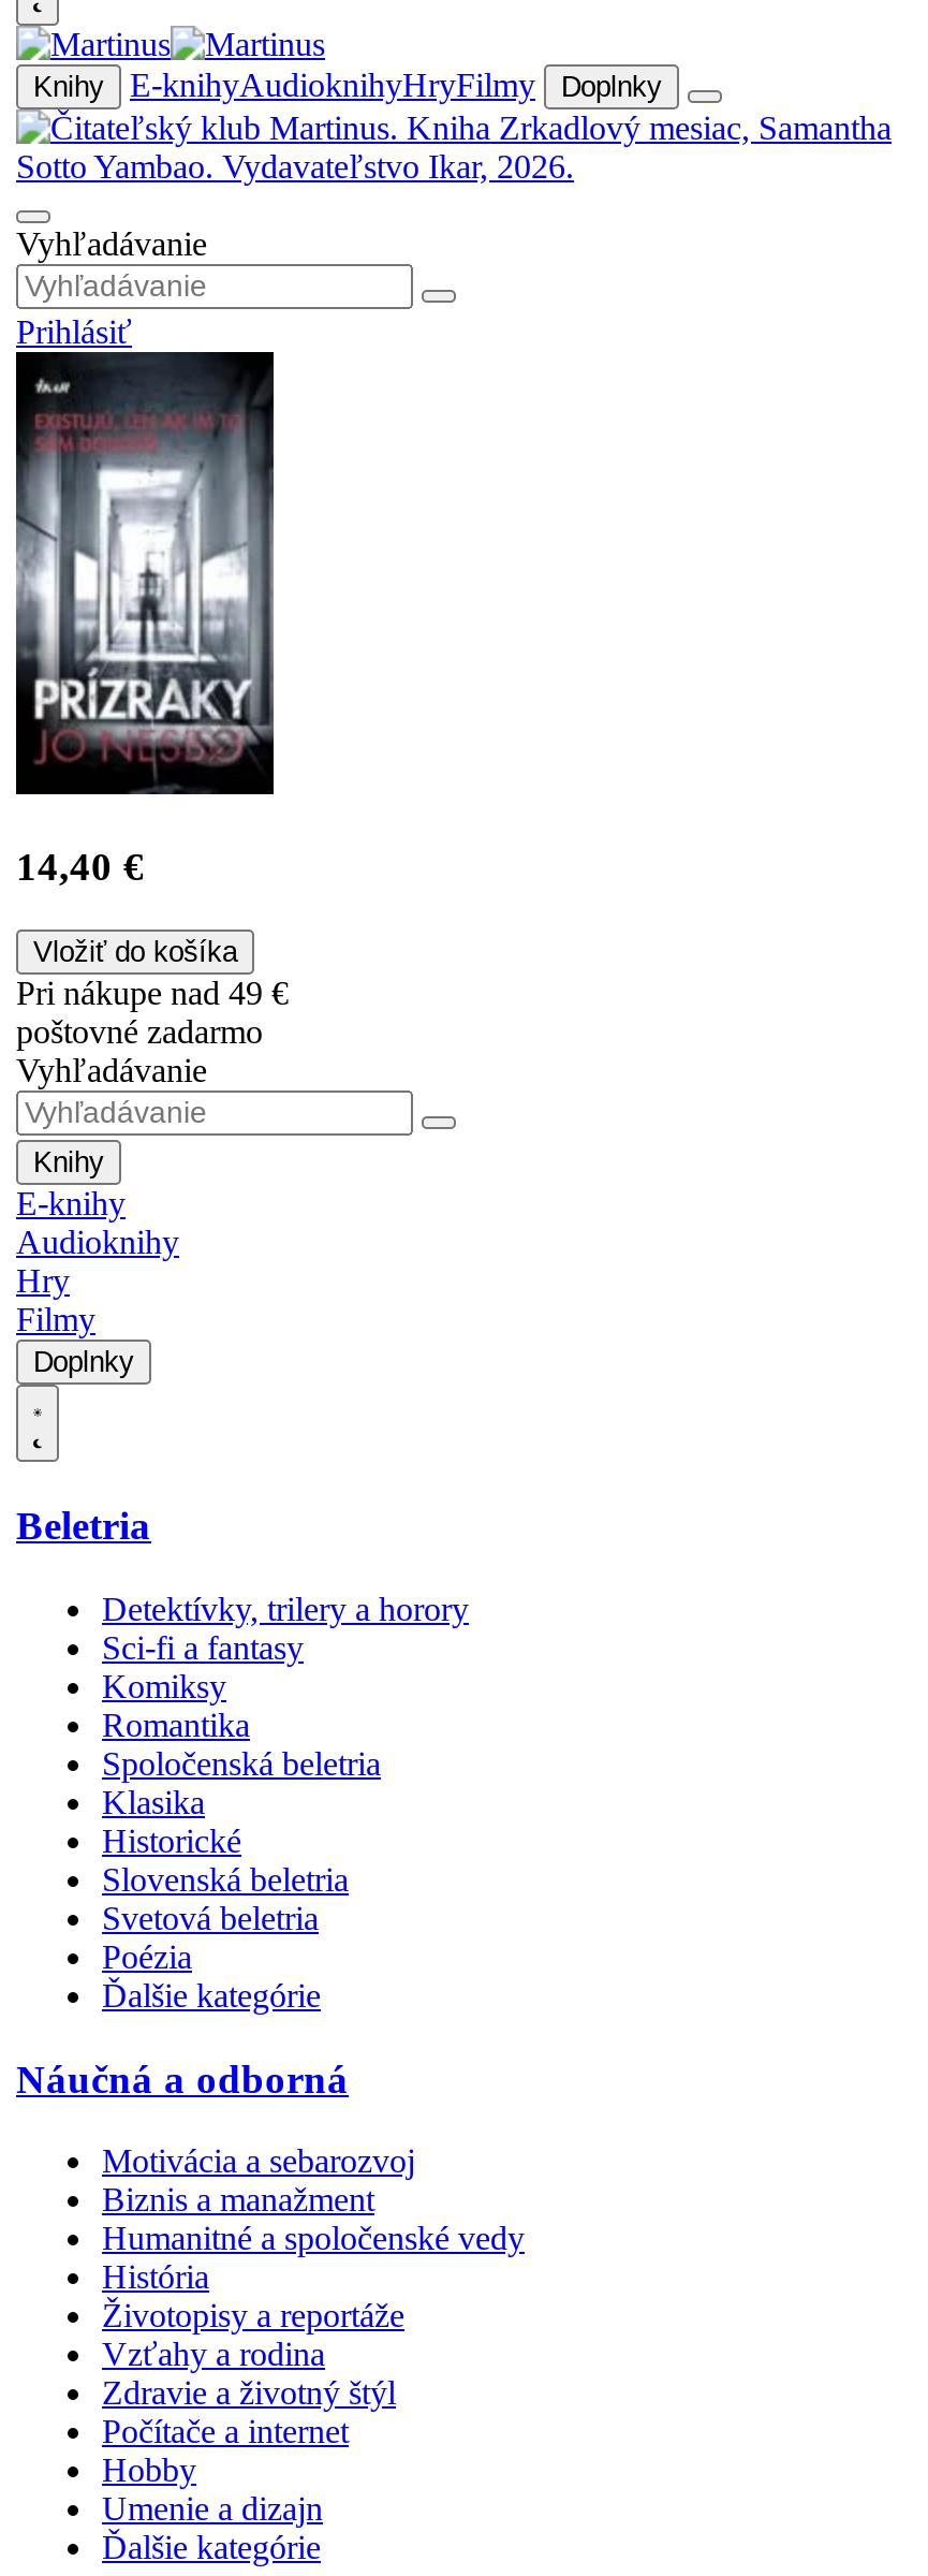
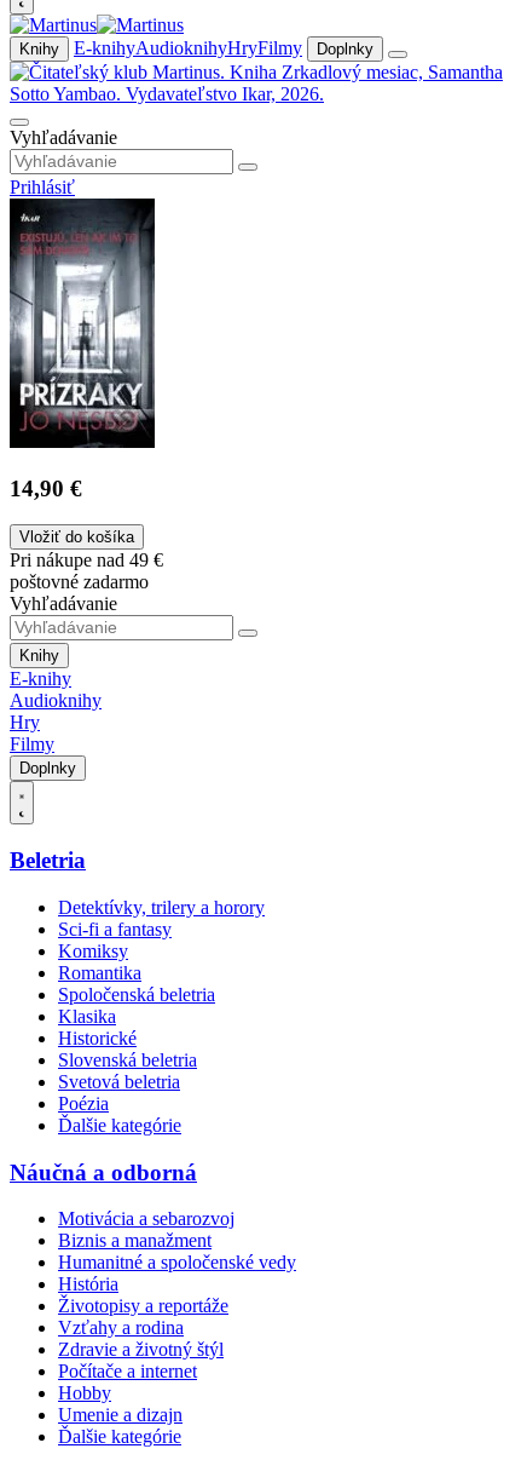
- 14,40 €
+ 14,90 €
